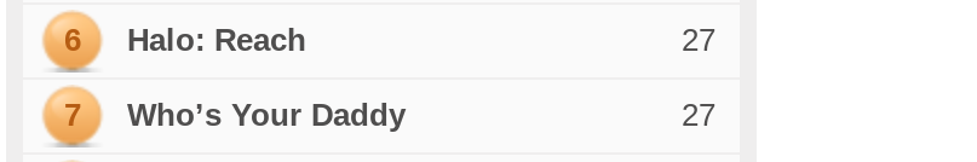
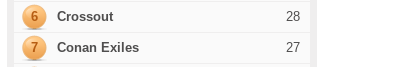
- Halo: Reach
- 27
+ Crossout
+ 28

- Who’s Your Daddy
+ Conan Exiles
